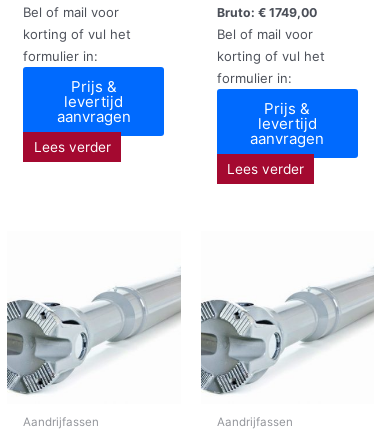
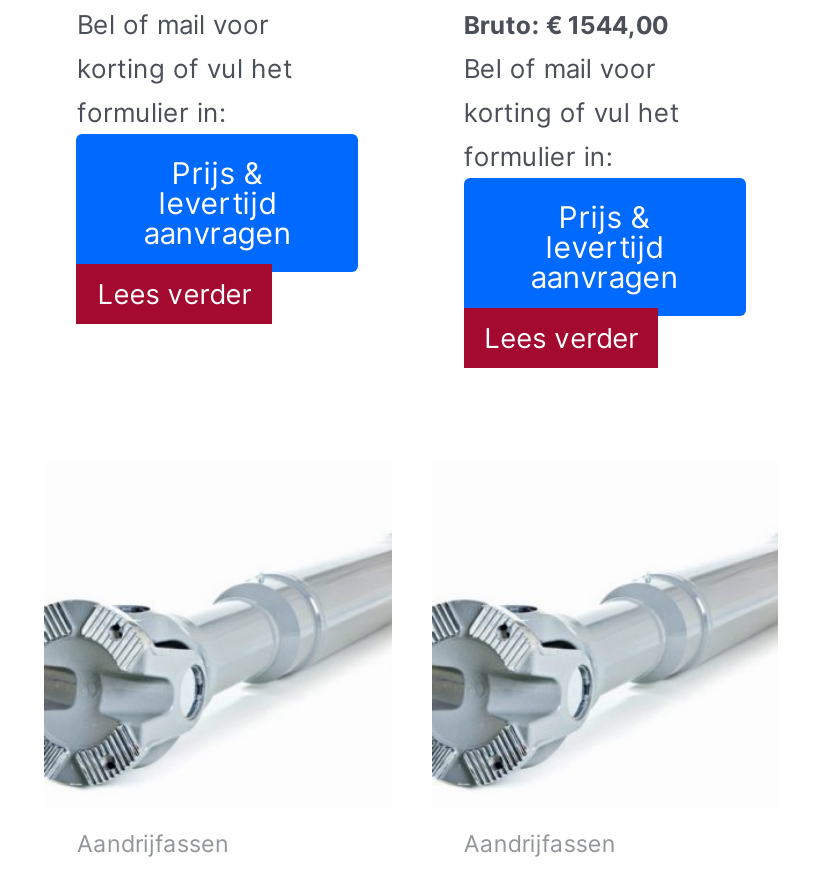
- Bruto: €1749,00
+ Bruto: €1544,00
